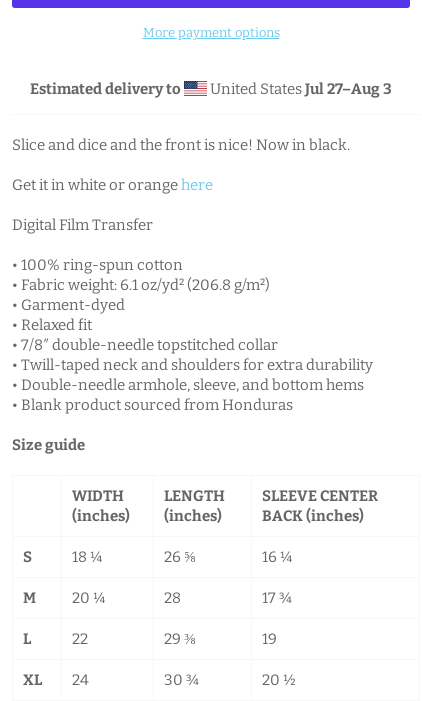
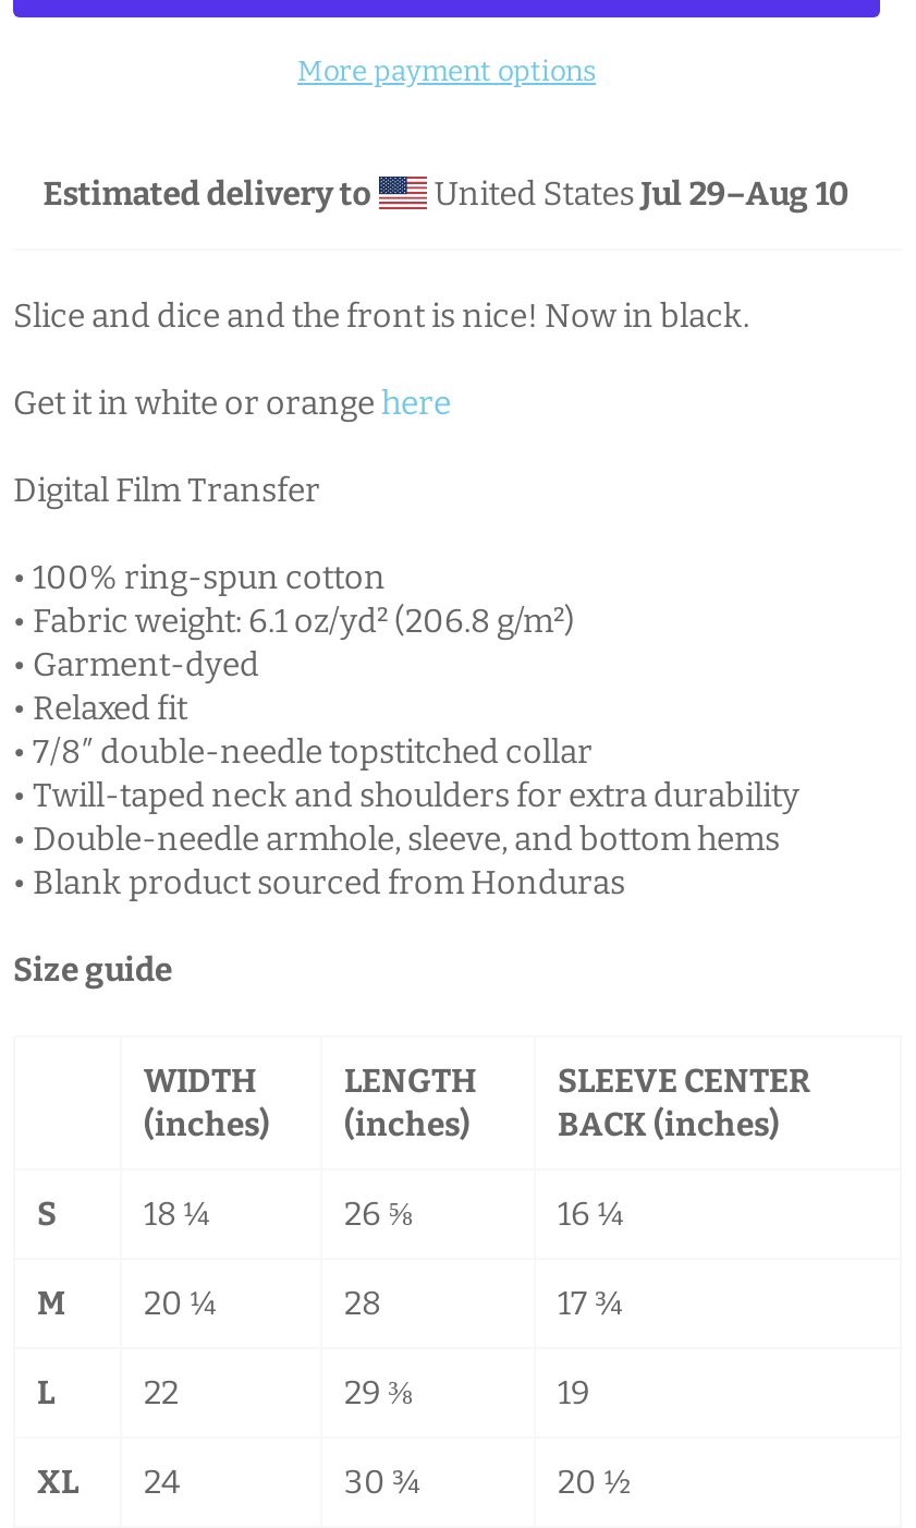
- United States Jul 27–Aug 3
+ United States Jul 29–Aug 10
